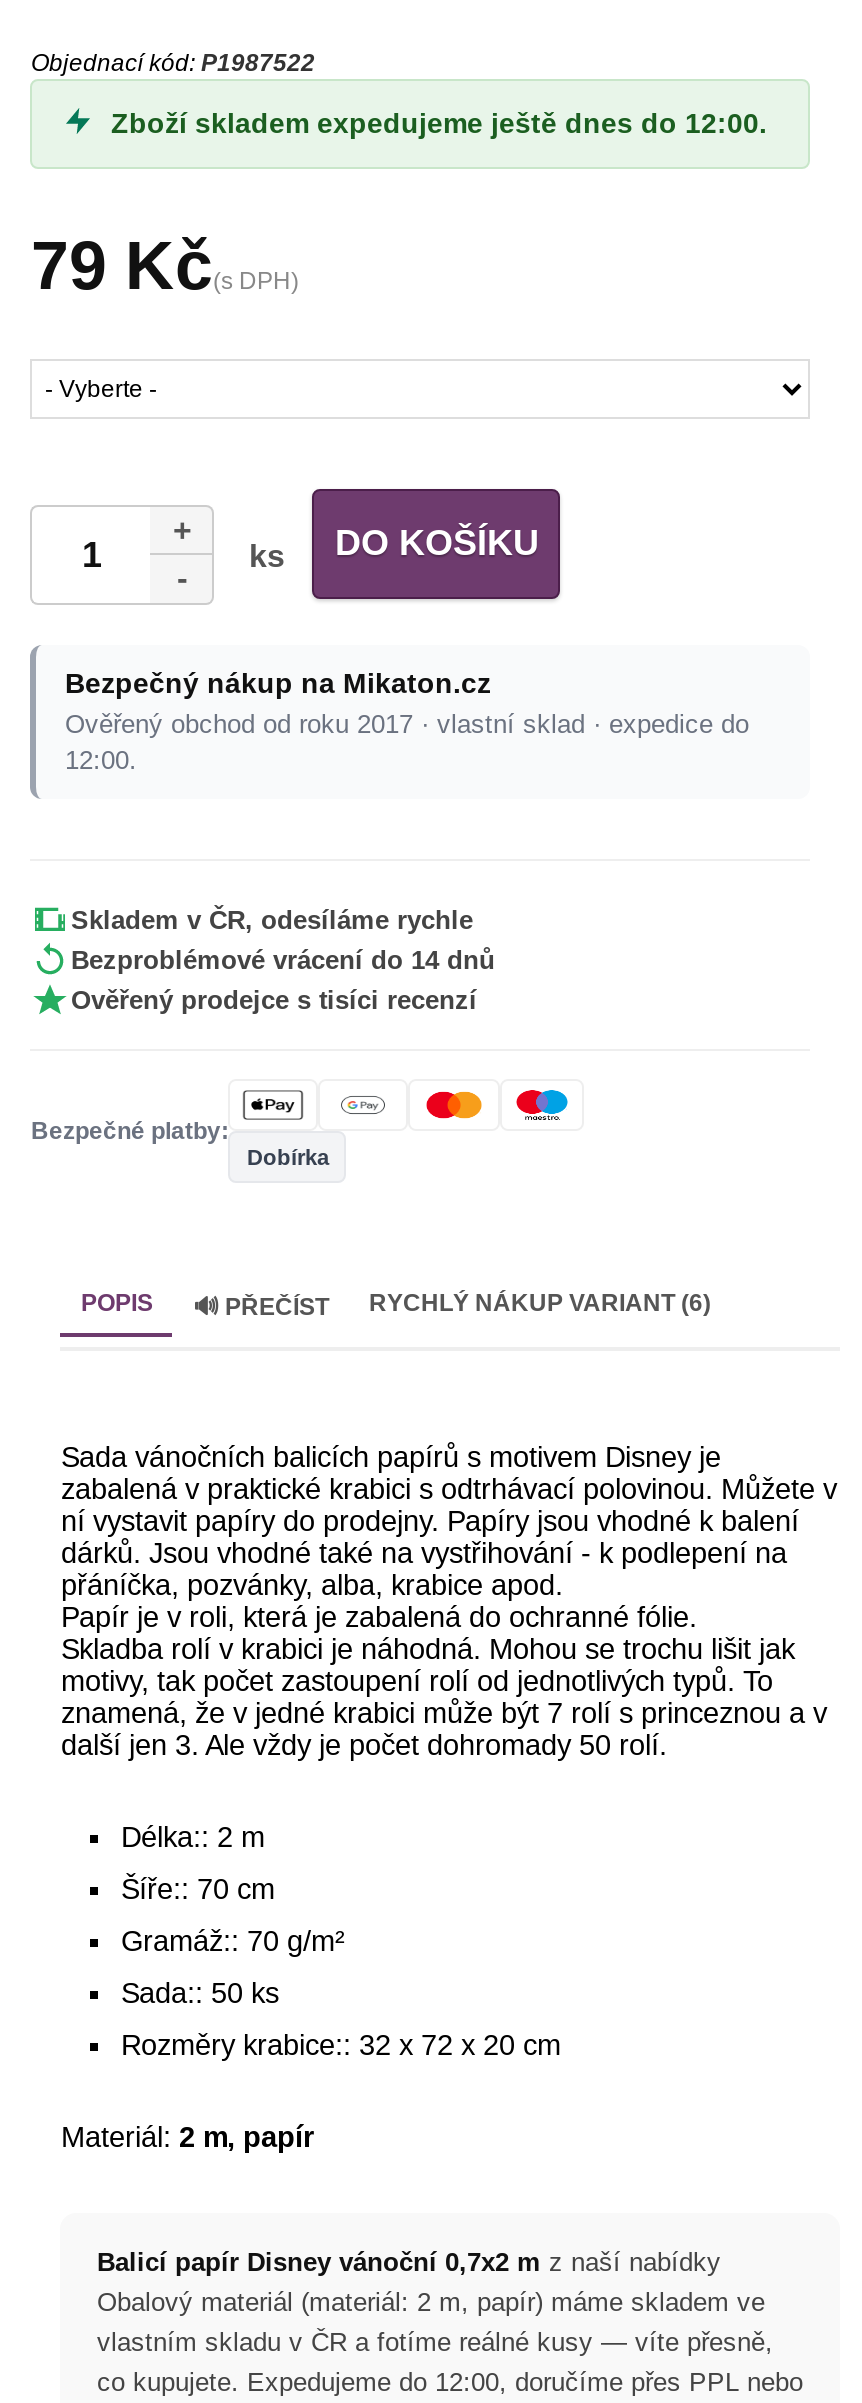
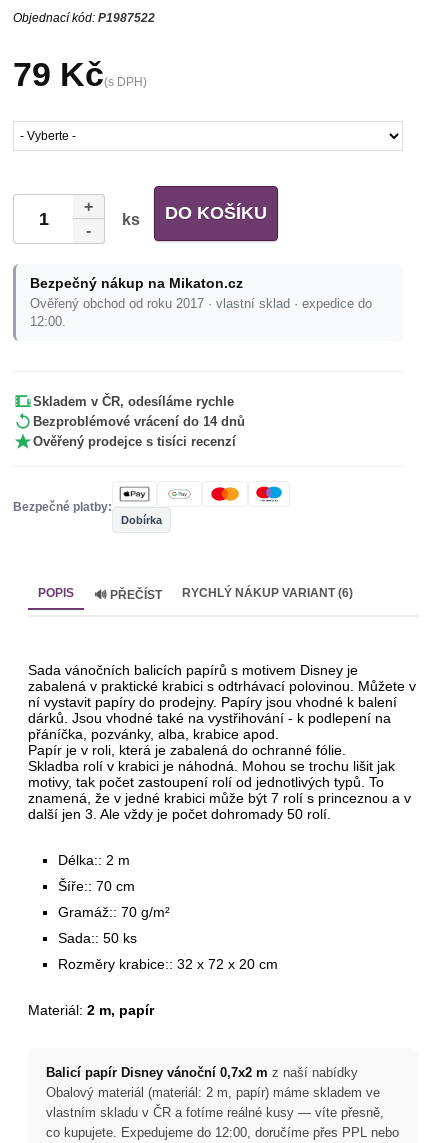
- Zboží skladem expedujeme ještě dnes do 12:00.
